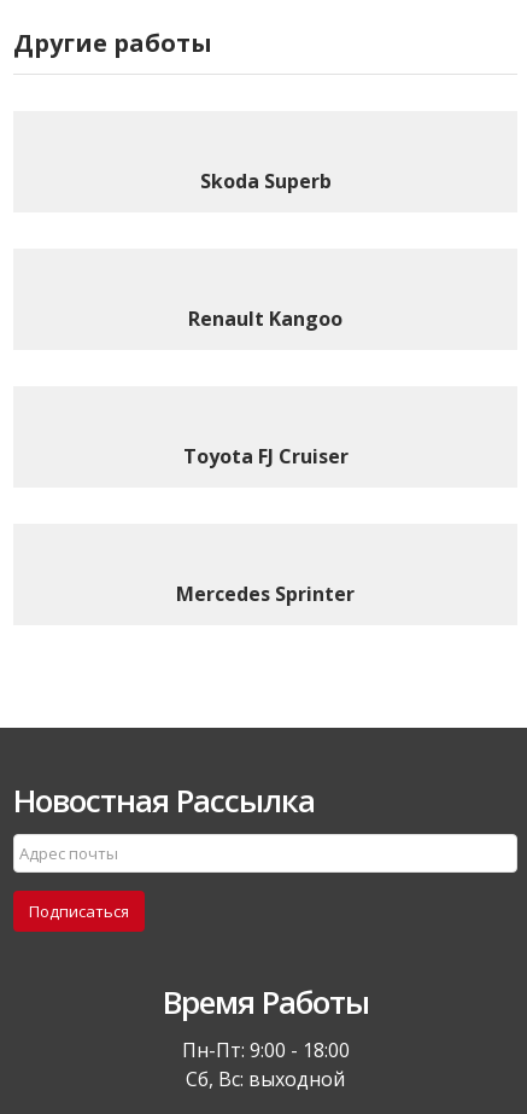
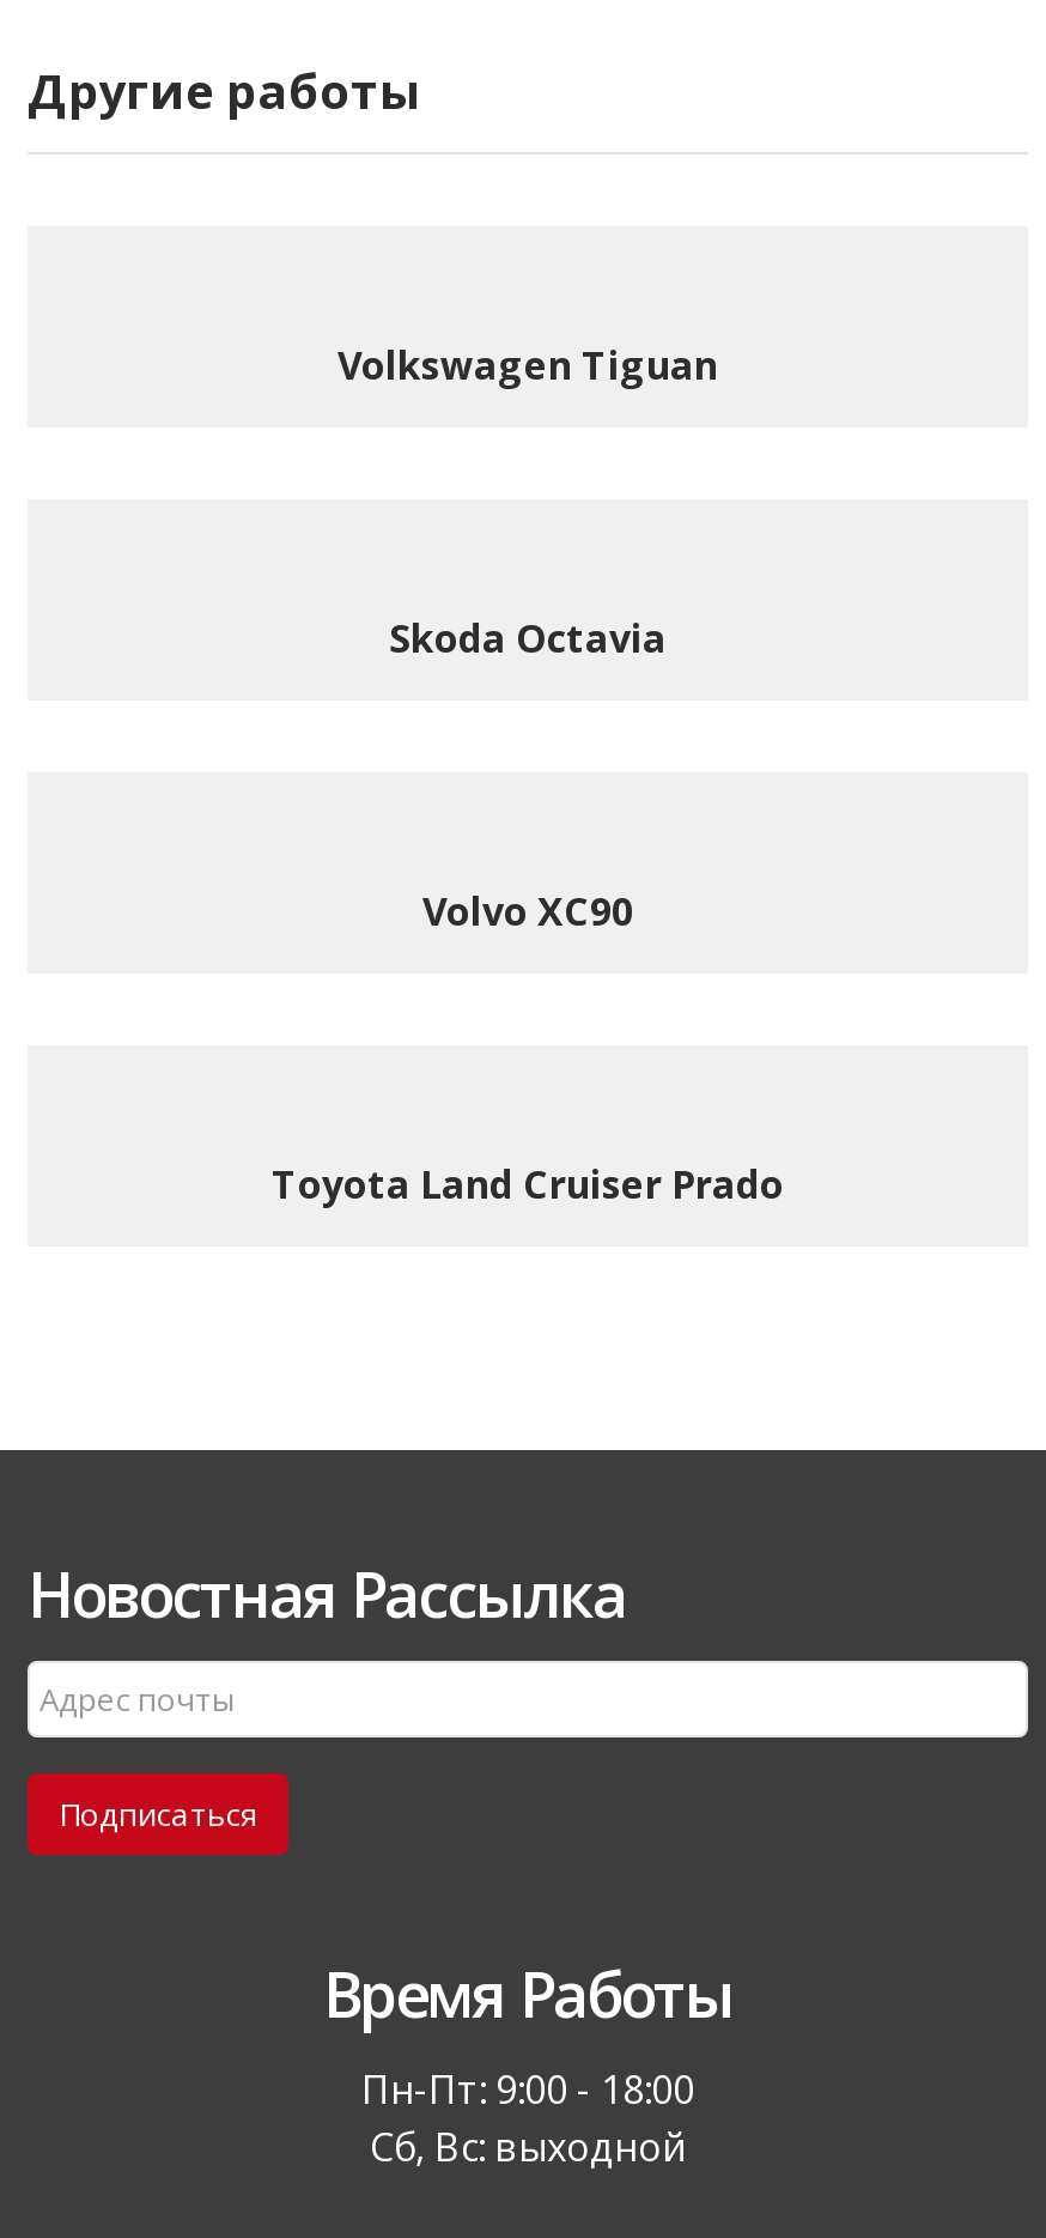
- Skoda Superb
+ Volkswagen Tiguan

- Renault Kangoo
+ Skoda Octavia

- Toyota FJ Cruiser
+ Volvo XC90

- Mercedes Sprinter
+ Toyota Land Cruiser Prado
